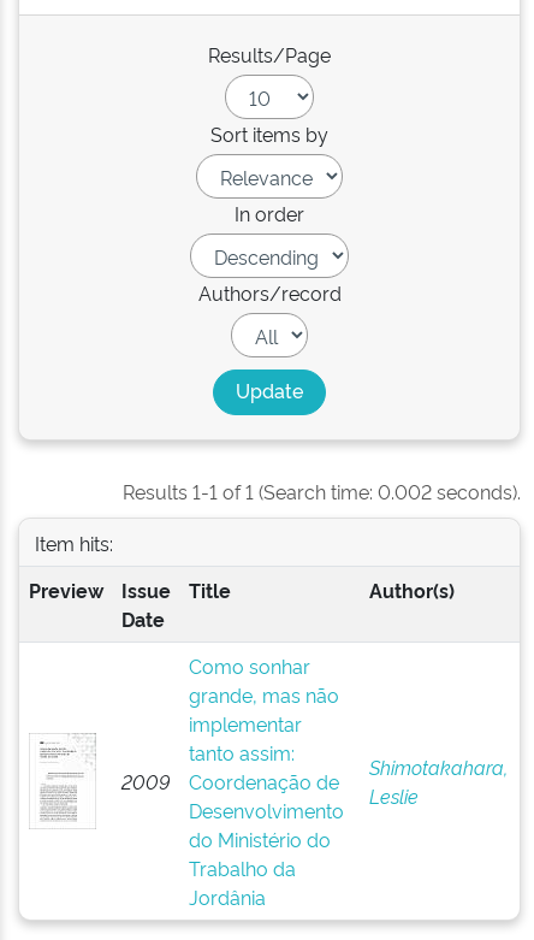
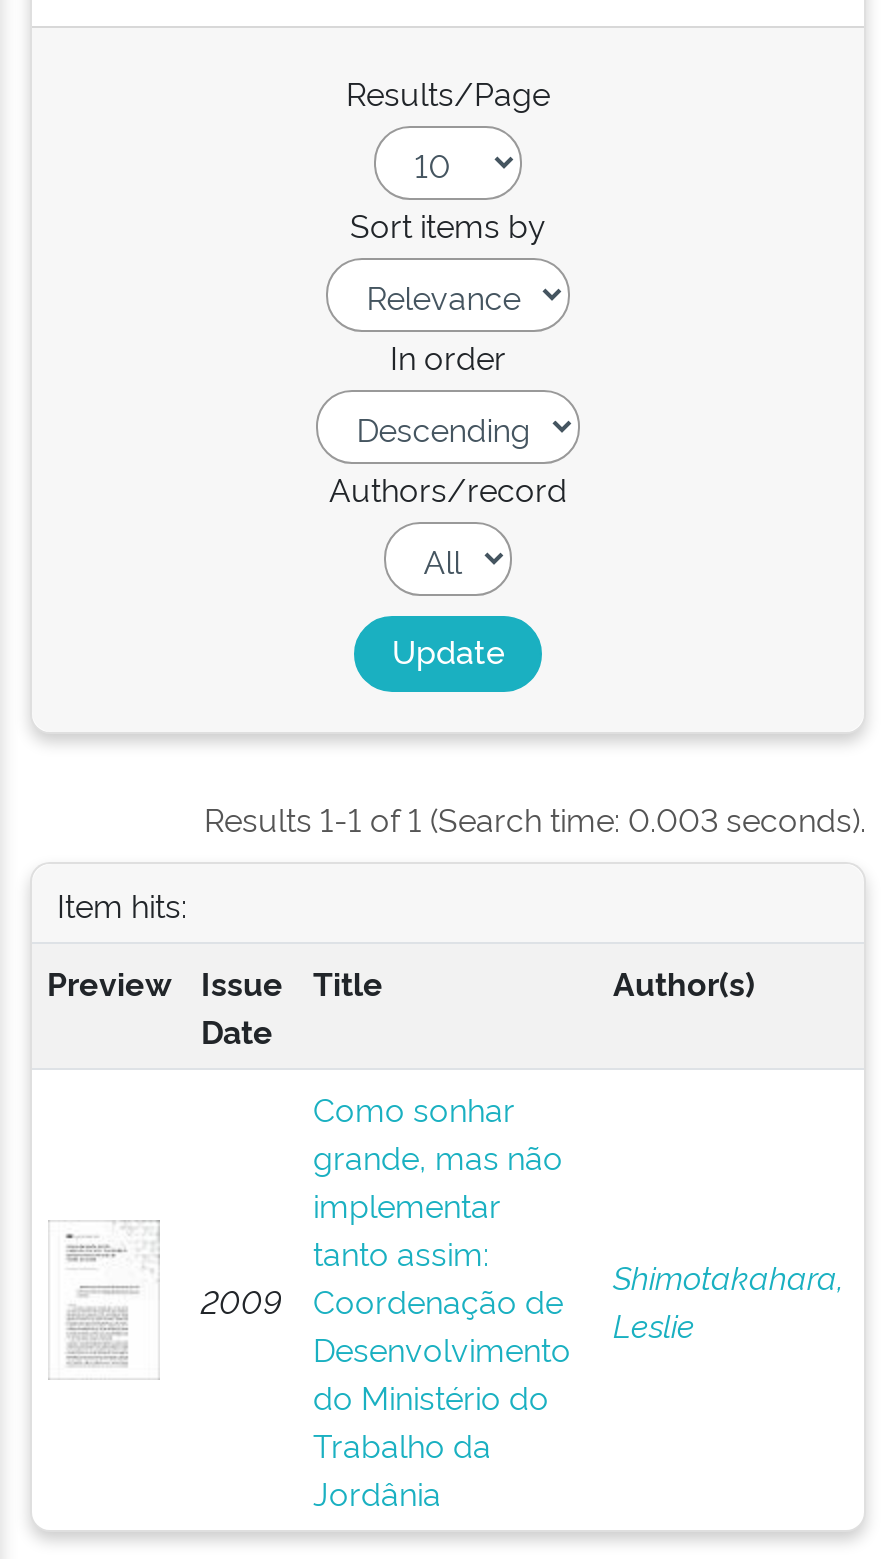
- Results 1-1 of 1 (Search time: 0.002 seconds).
+ Results 1-1 of 1 (Search time: 0.003 seconds).
